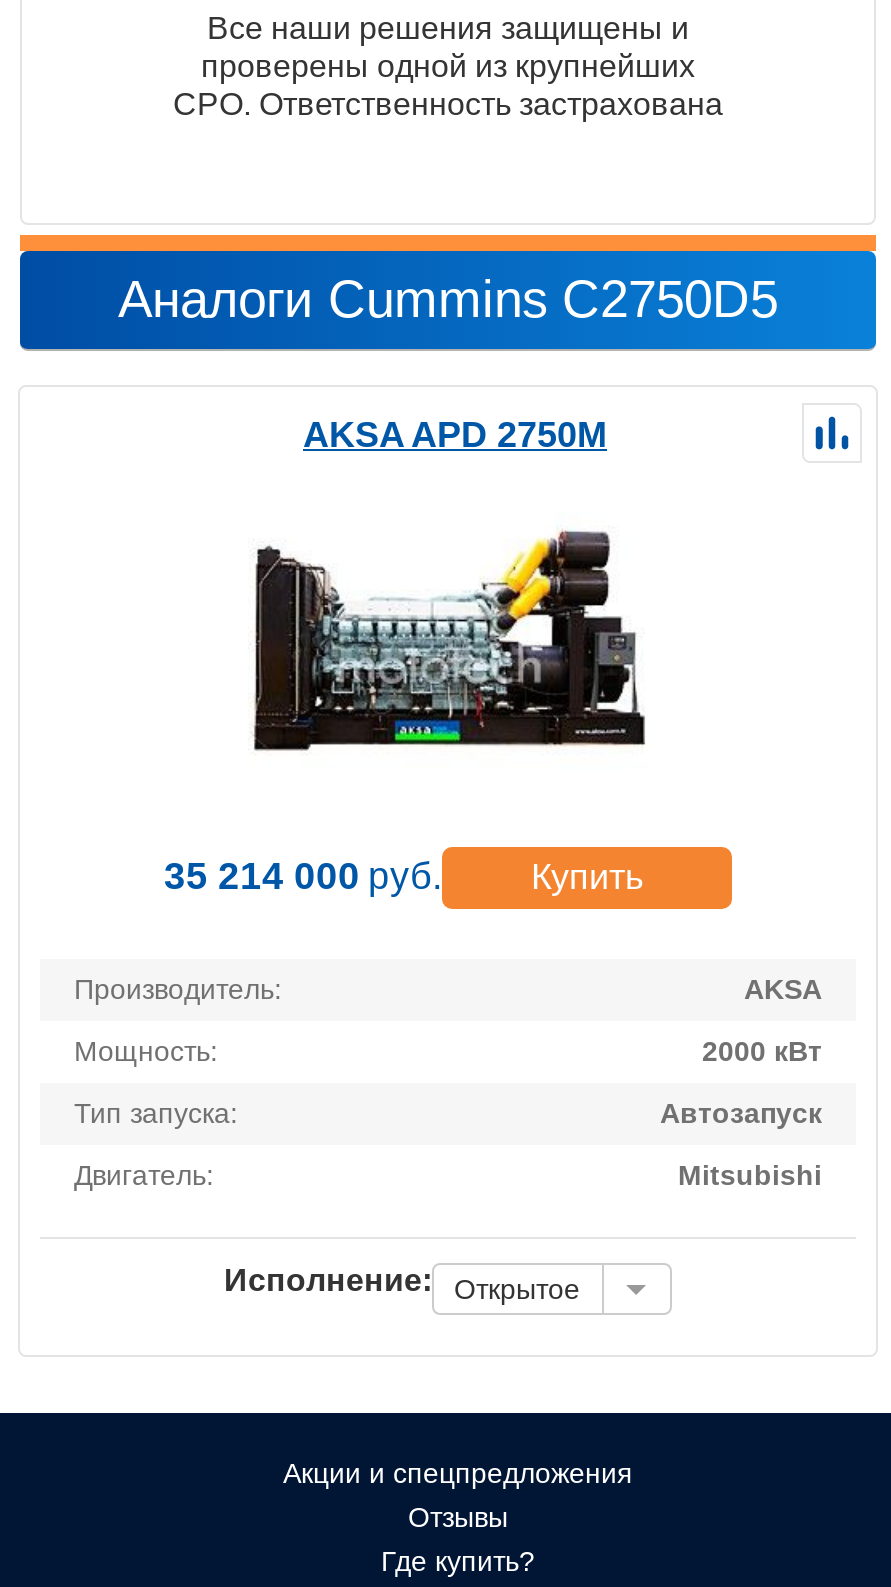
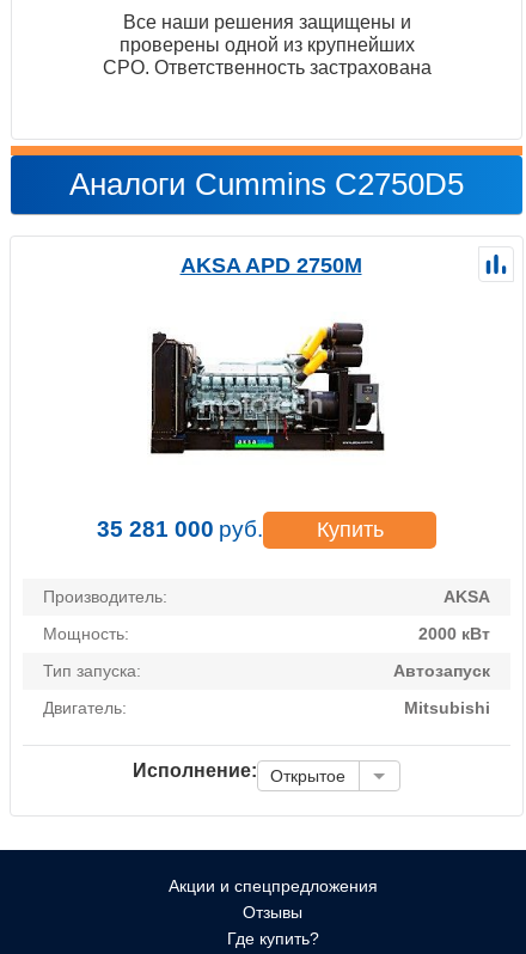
- 35 214 000 руб.
+ 35 281 000 руб.
